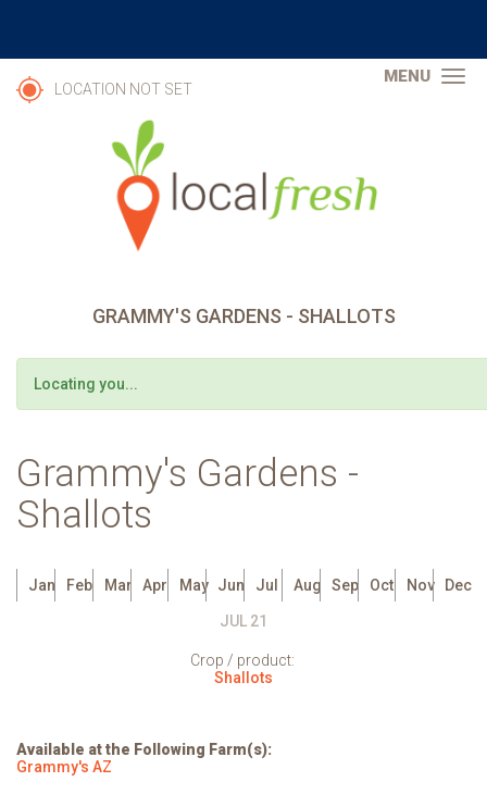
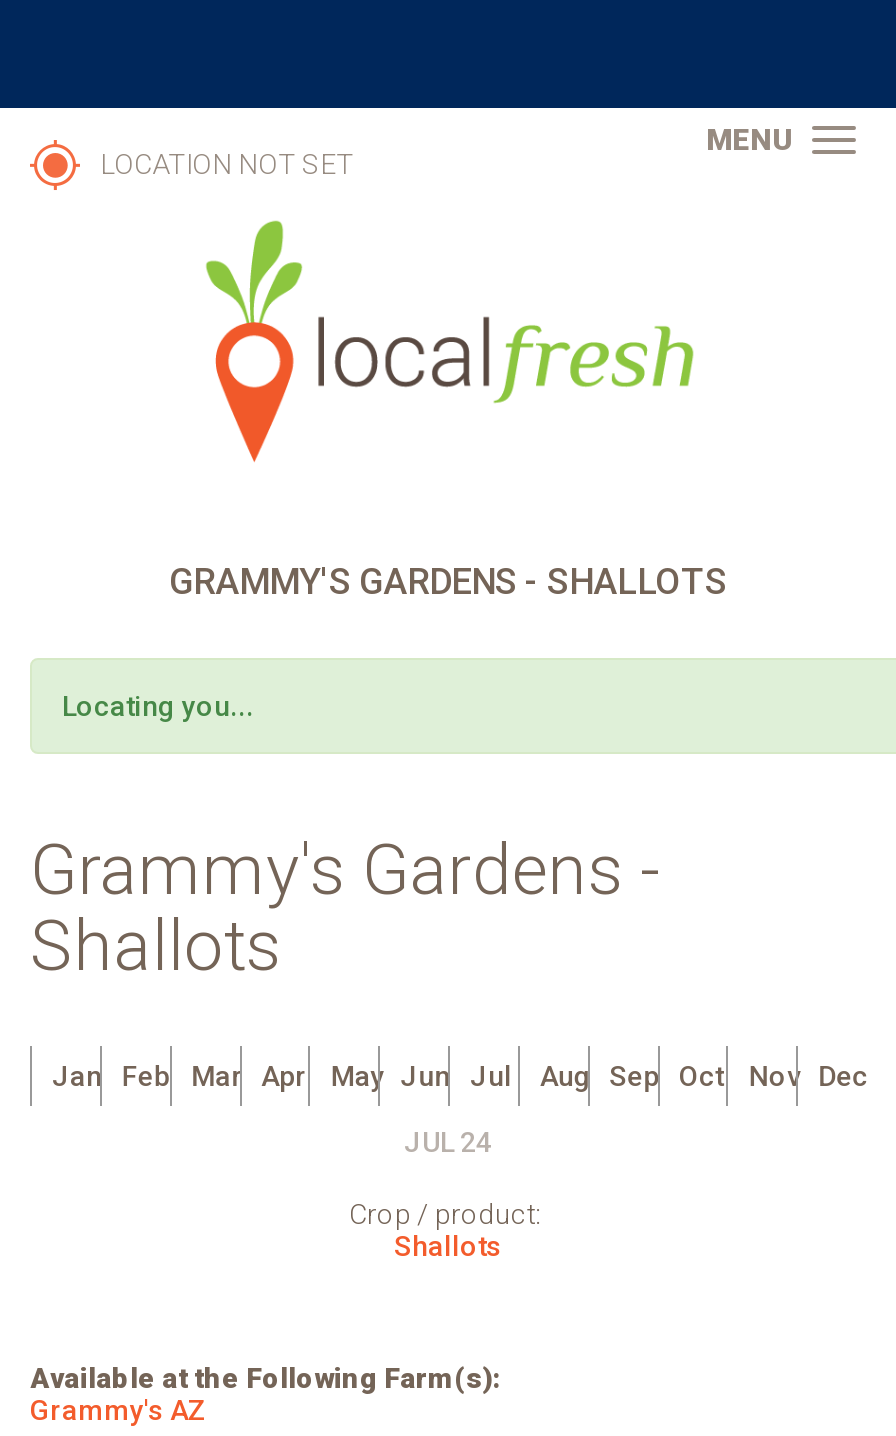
- JUL 21
+ JUL 24
